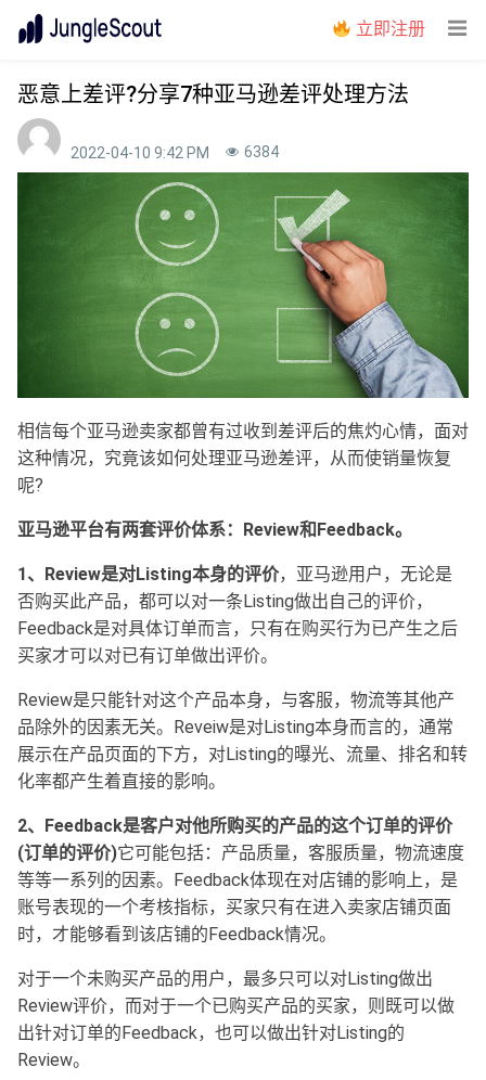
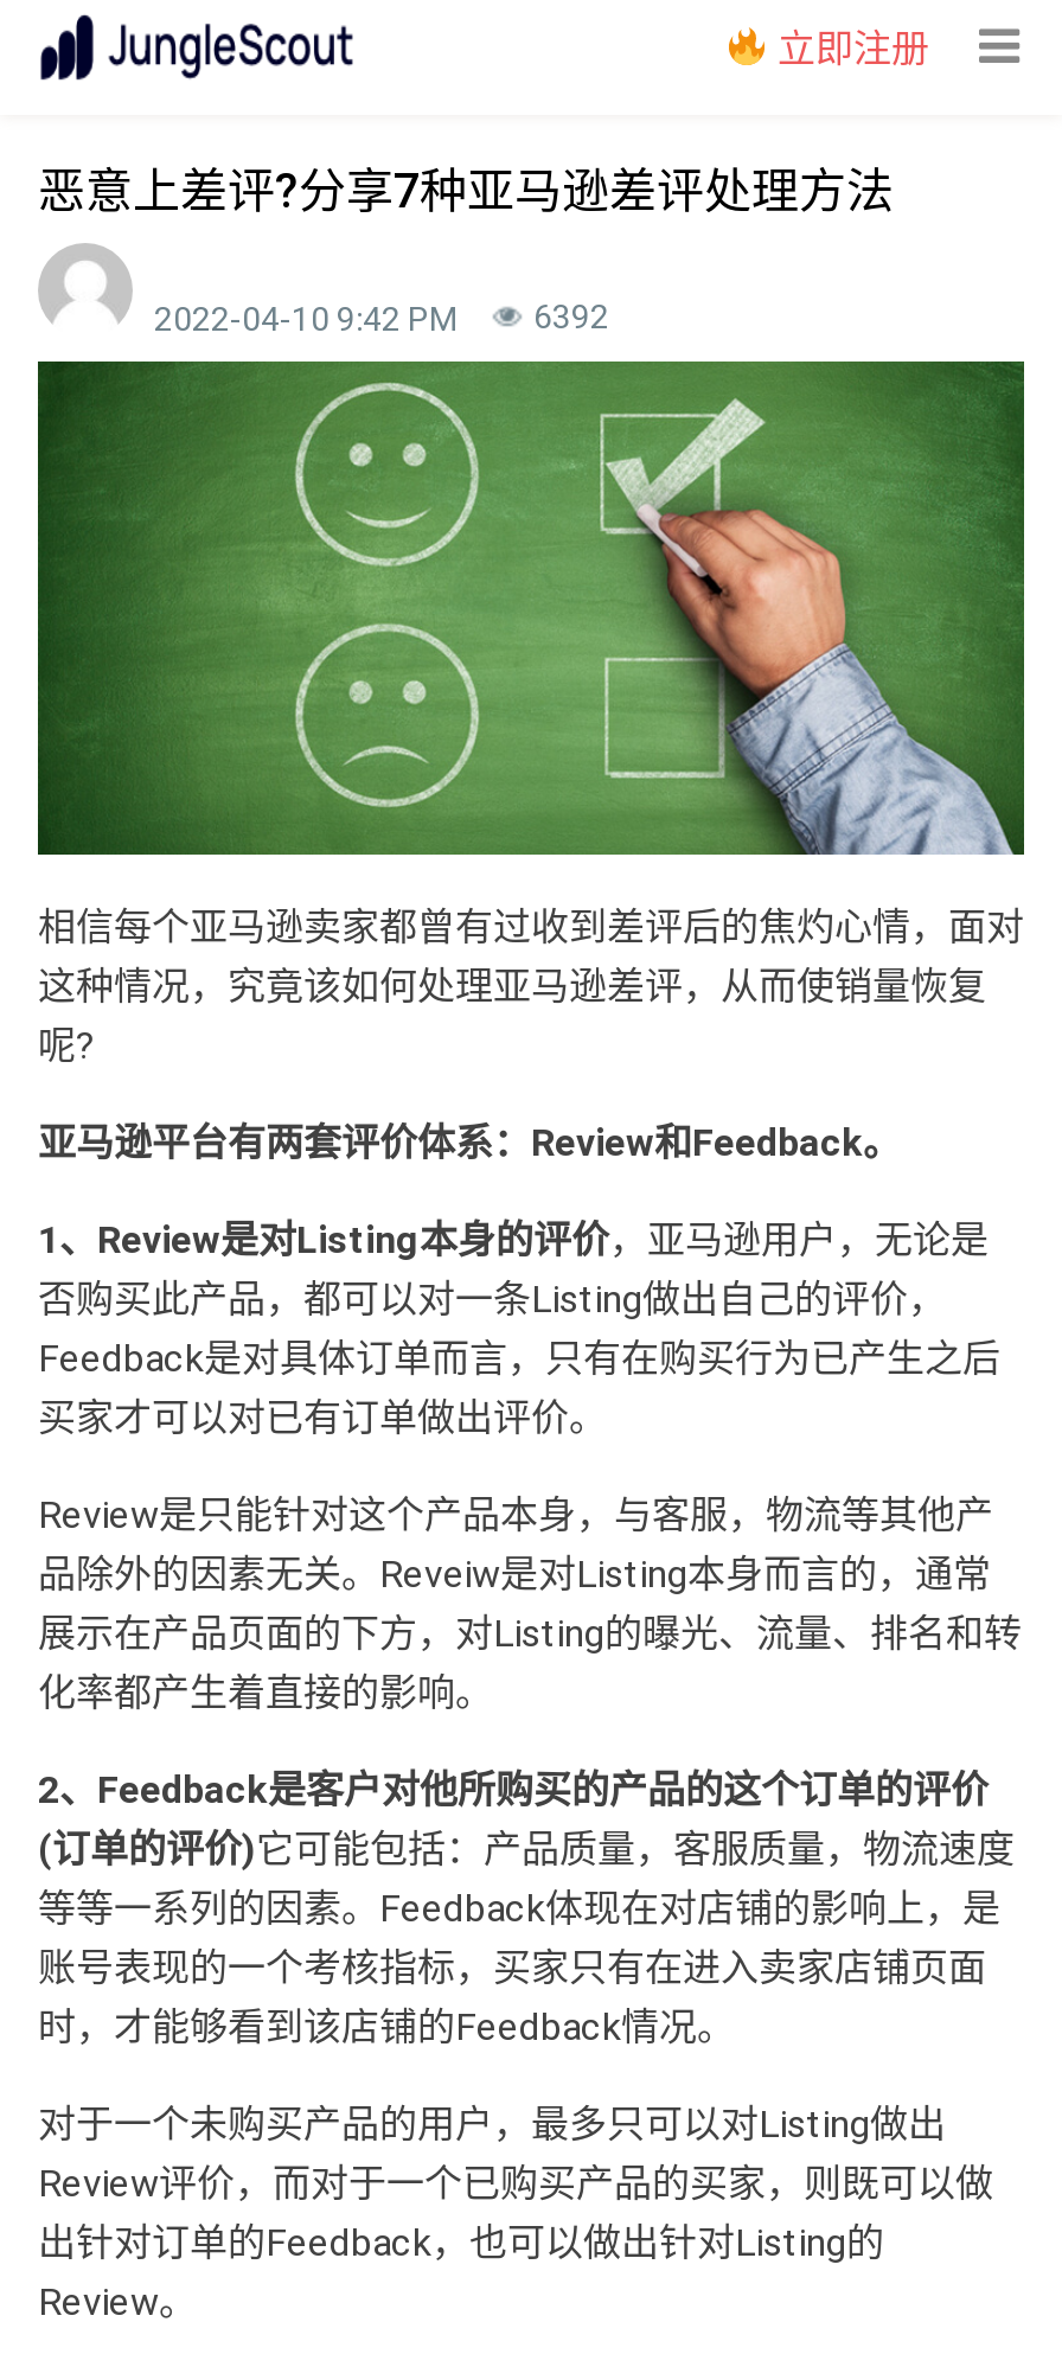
- 2022-04-10 9:42 PM 6384
+ 2022-04-10 9:42 PM 6392
